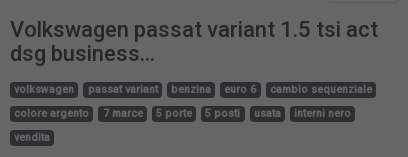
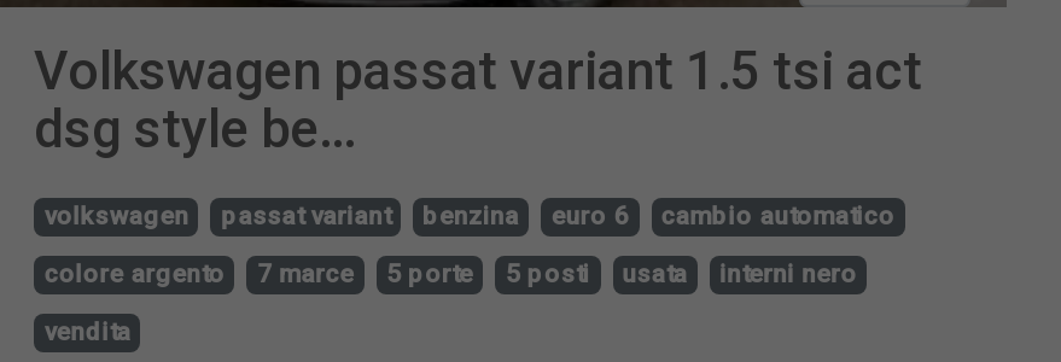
- dsg business...
+ dsg style be...

- cambio sequenziale
+ cambio automatico
